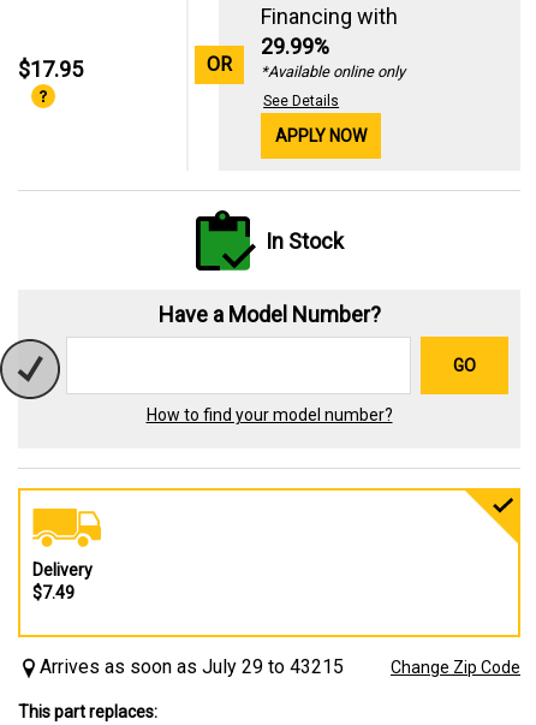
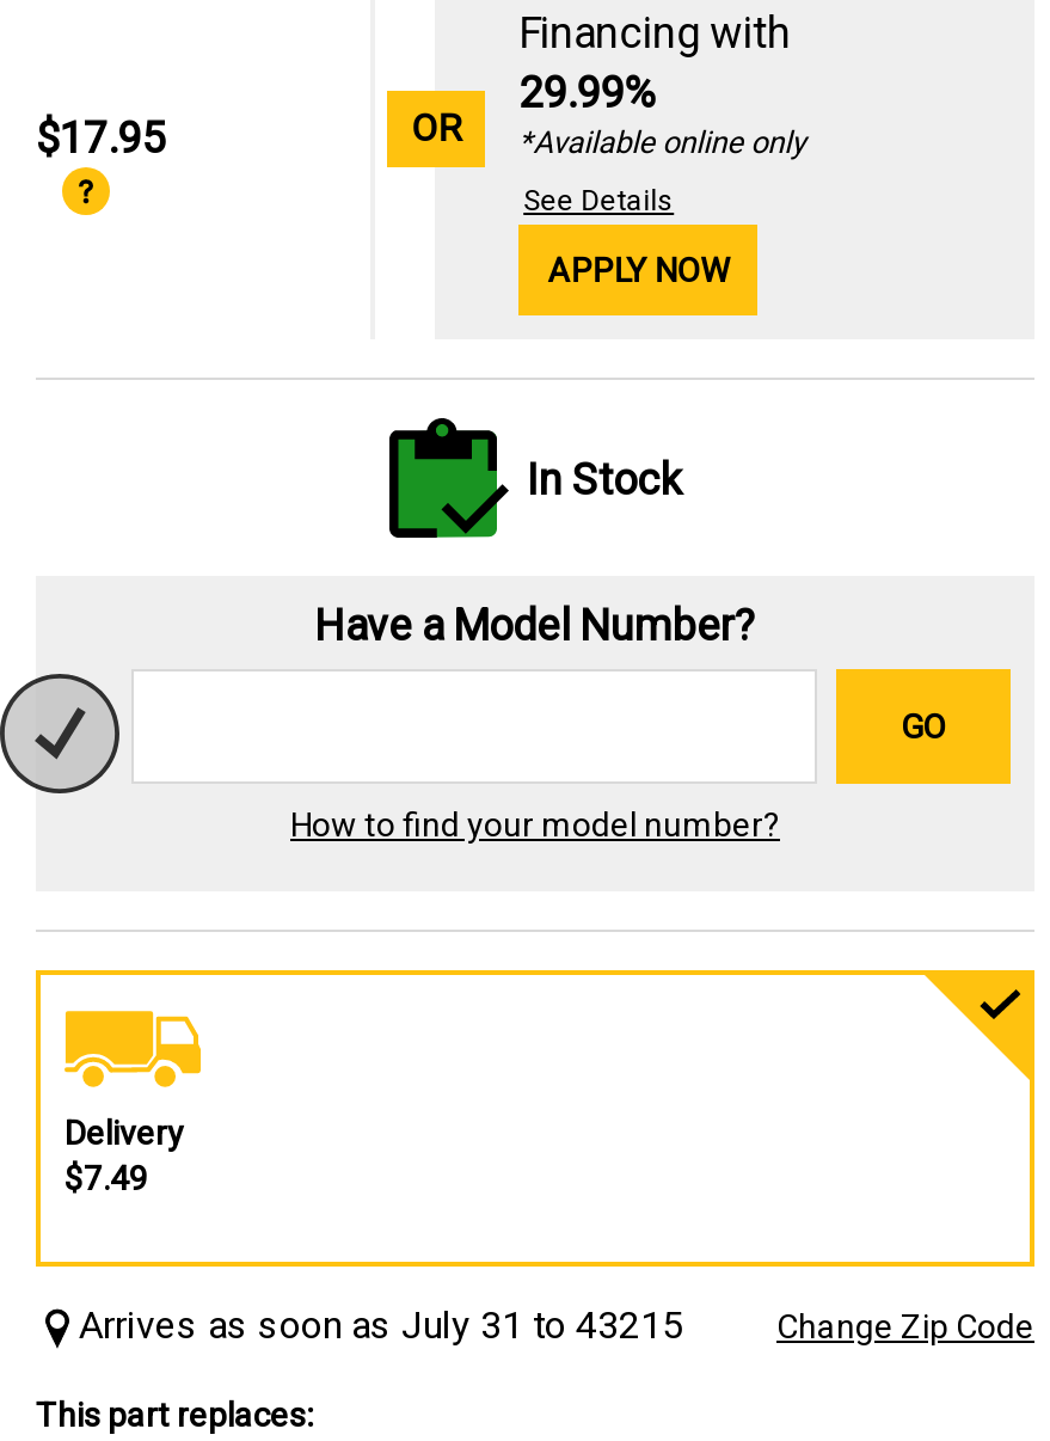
- Arrives as soon as July 29 to 43215
+ Arrives as soon as July 31 to 43215
